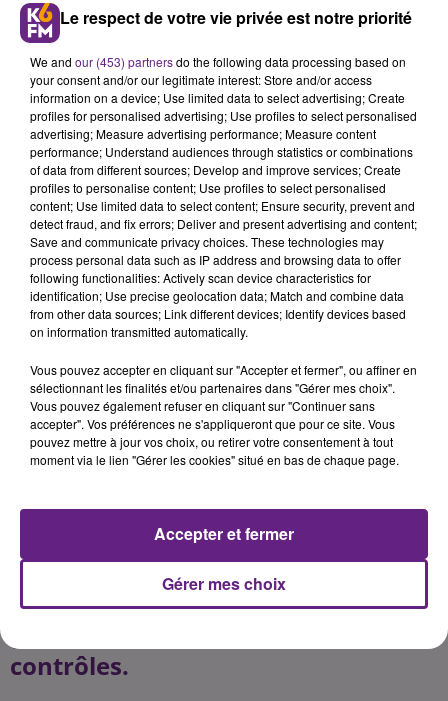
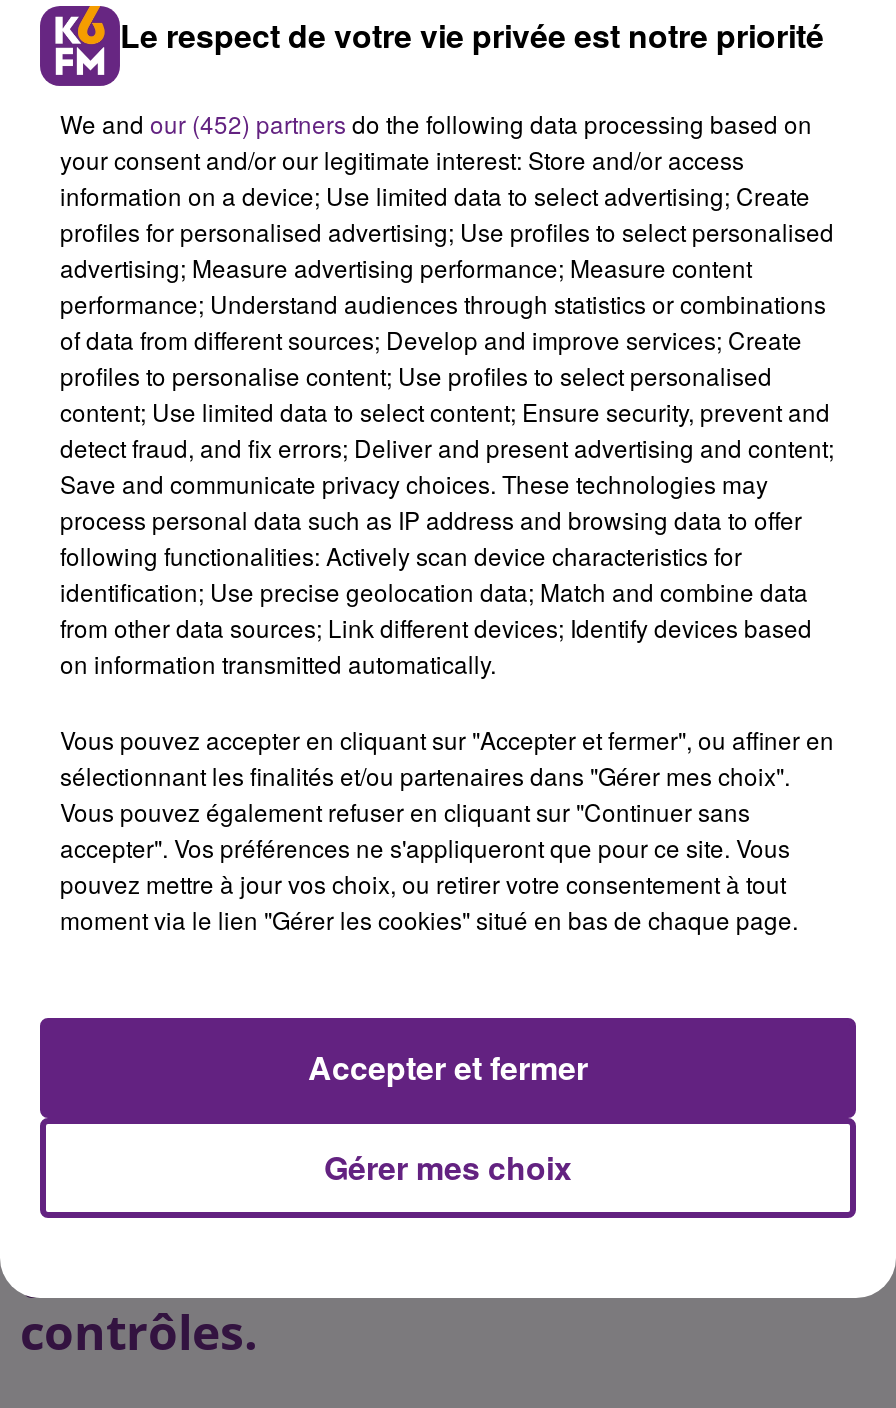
- We and our (453) partners do the following data processing based on
+ We and our (452) partners do the following data processing based on
